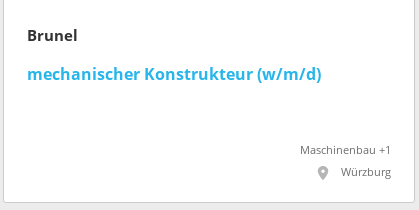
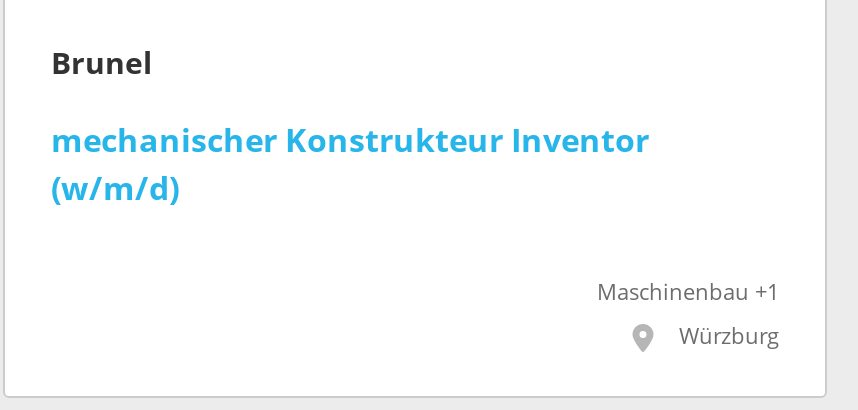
- mechanischer Konstrukteur (w/m/d)
+ mechanischer Konstrukteur Inventor
+ (w/m/d)
